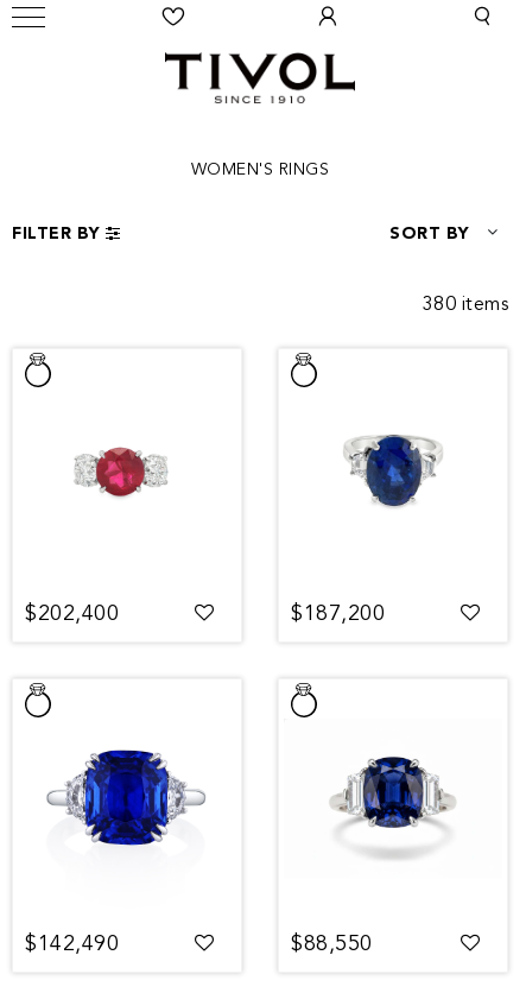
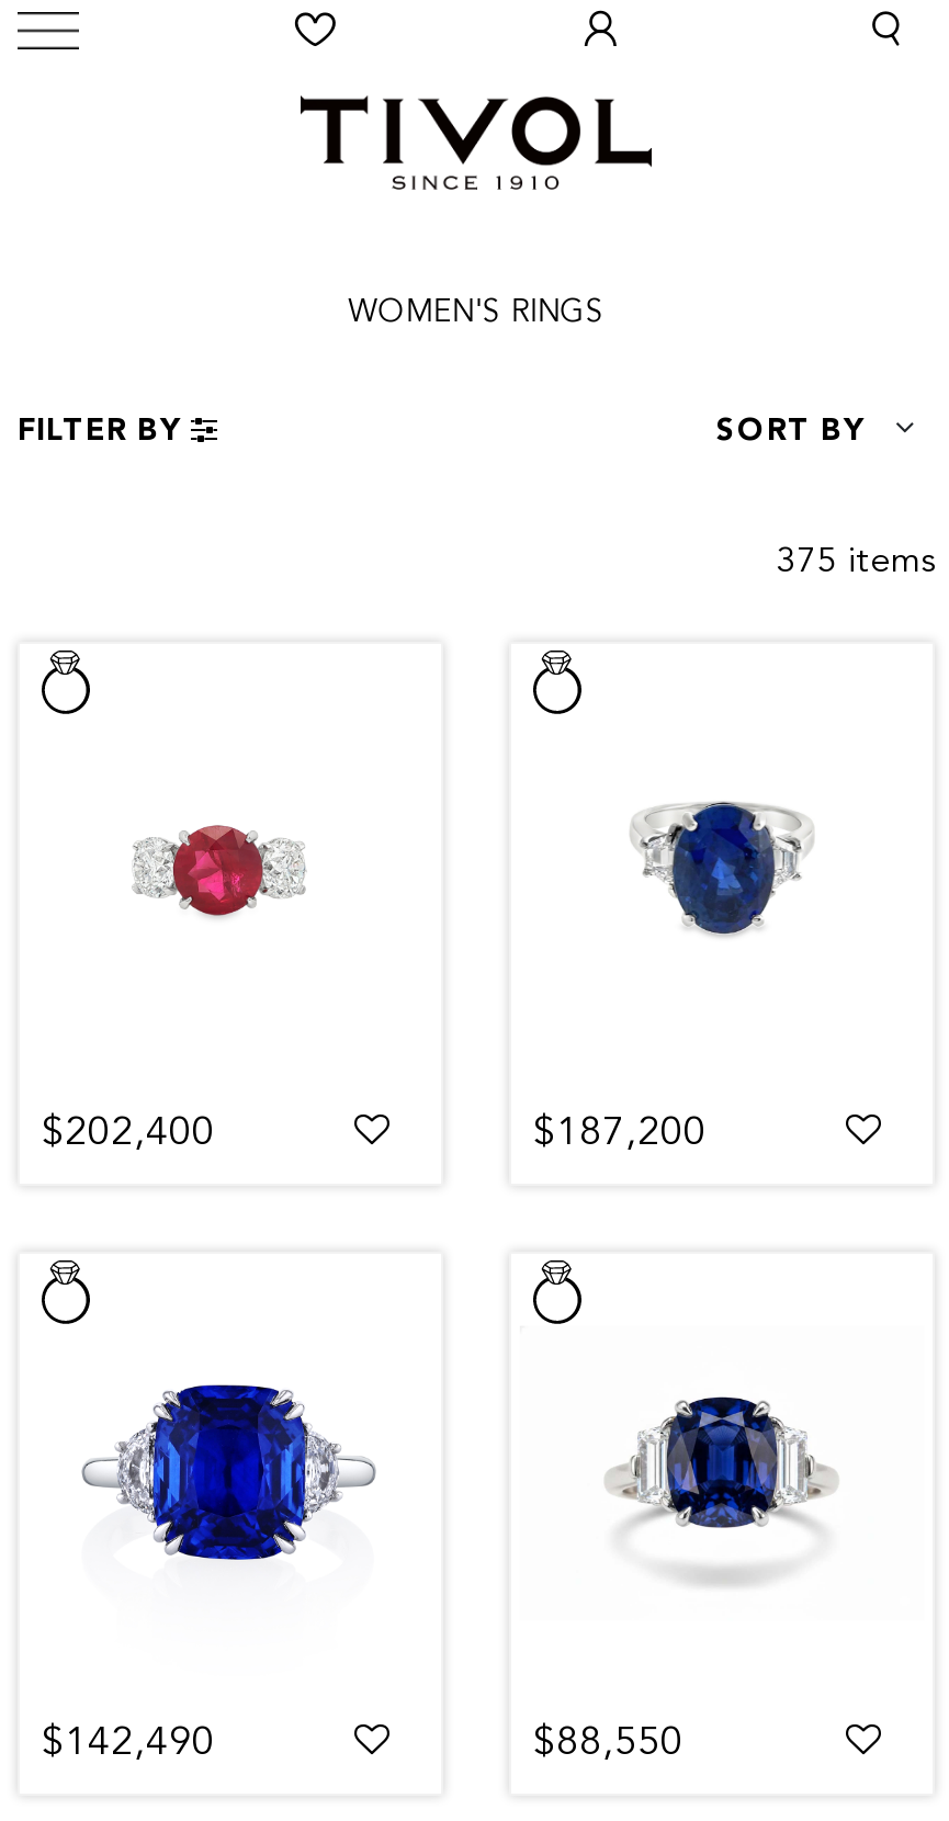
- 380 items
+ 375 items
